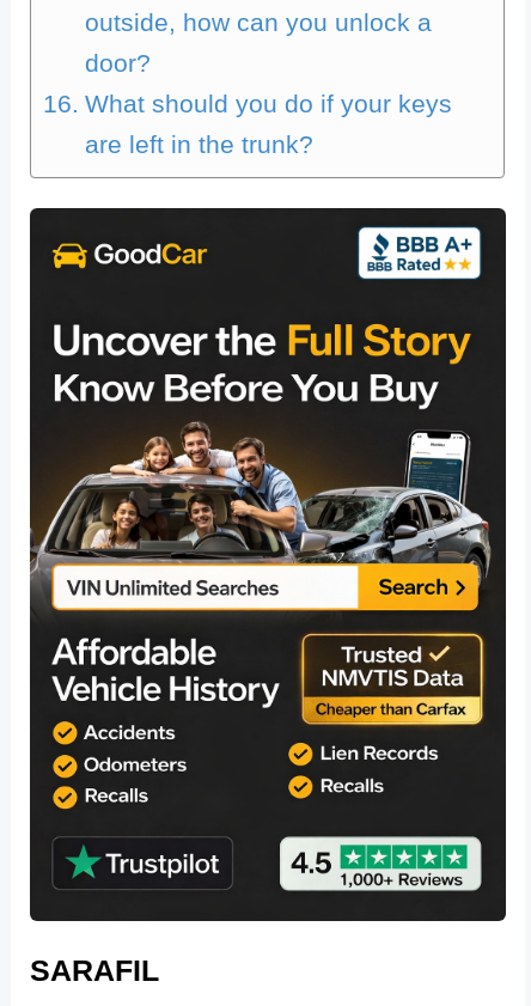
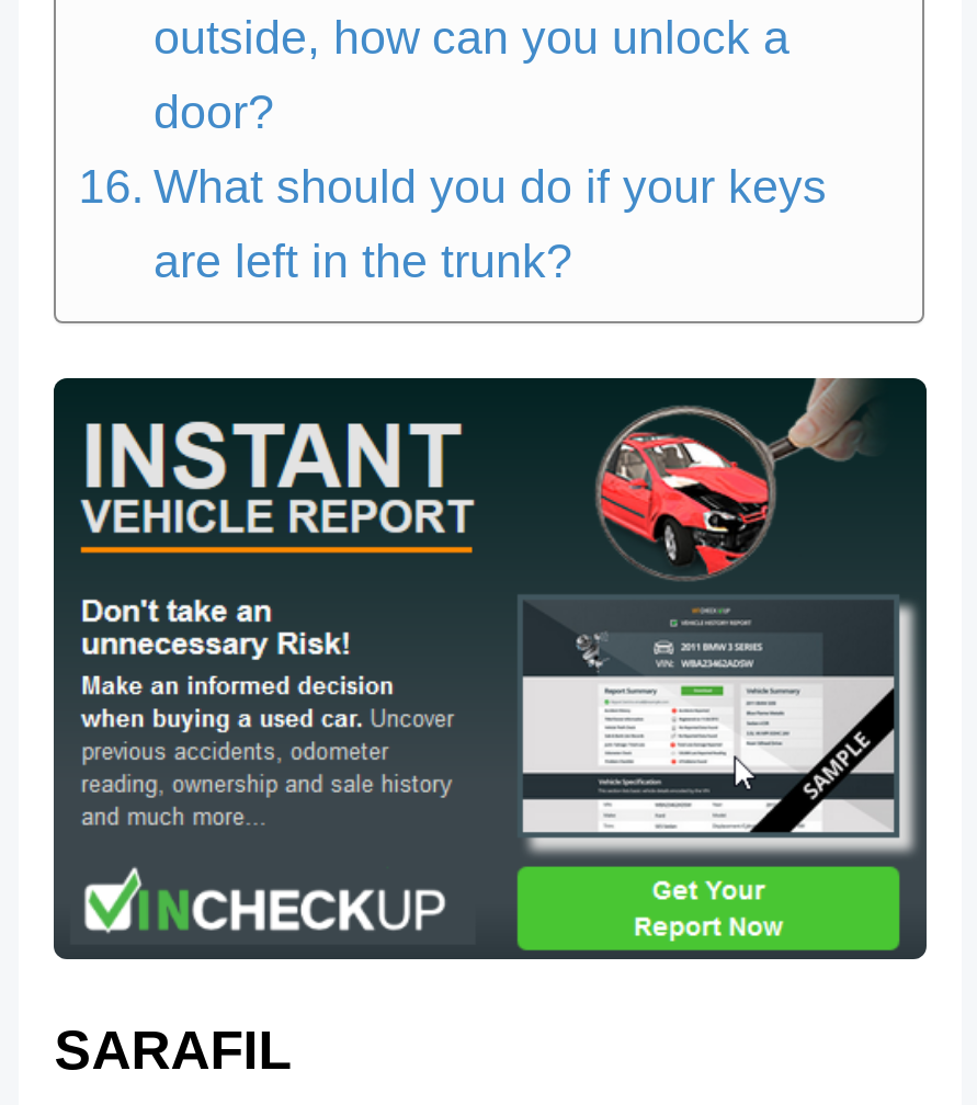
- [image]
+ [image]
